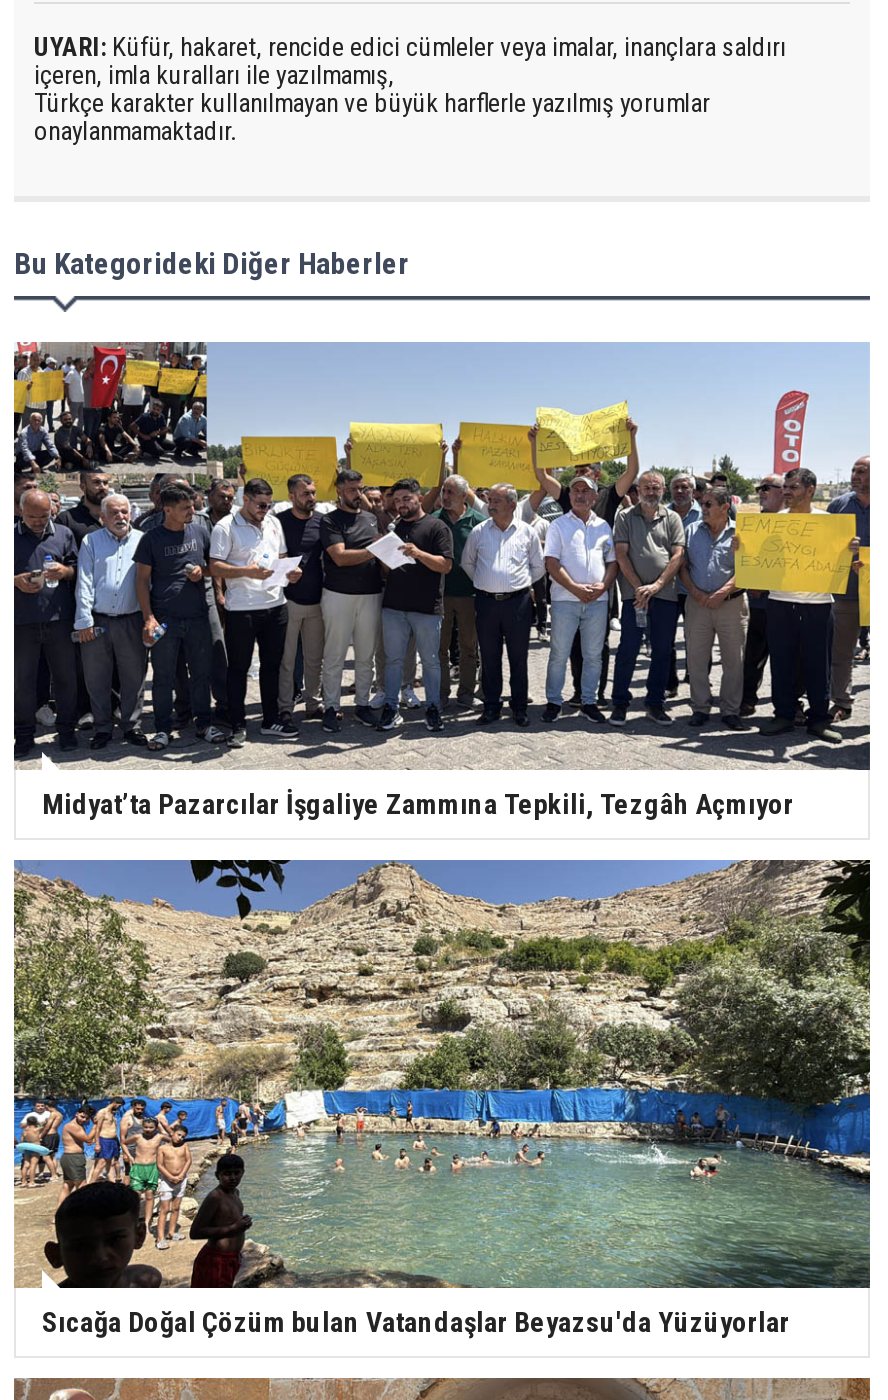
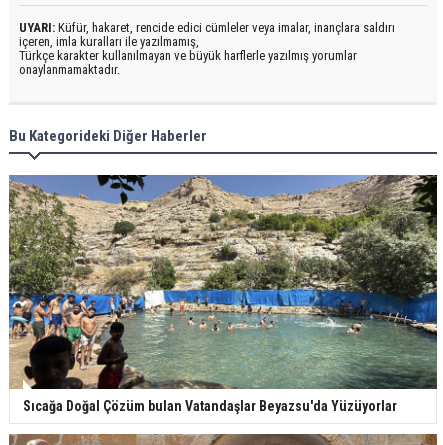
- [image]
- Midyat’ta Pazarcılar İşgaliye Zammına Tepkili, Tezgâh Açmıyor
